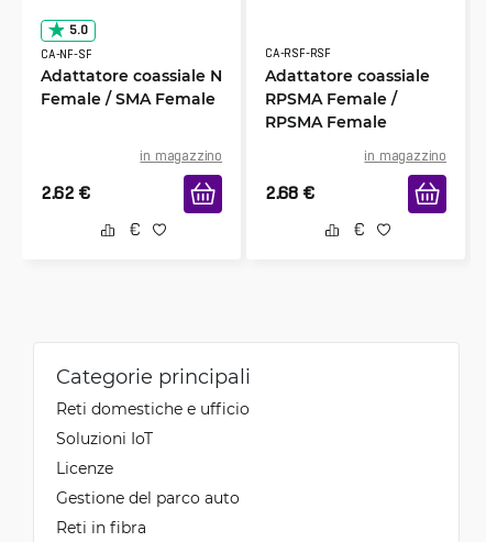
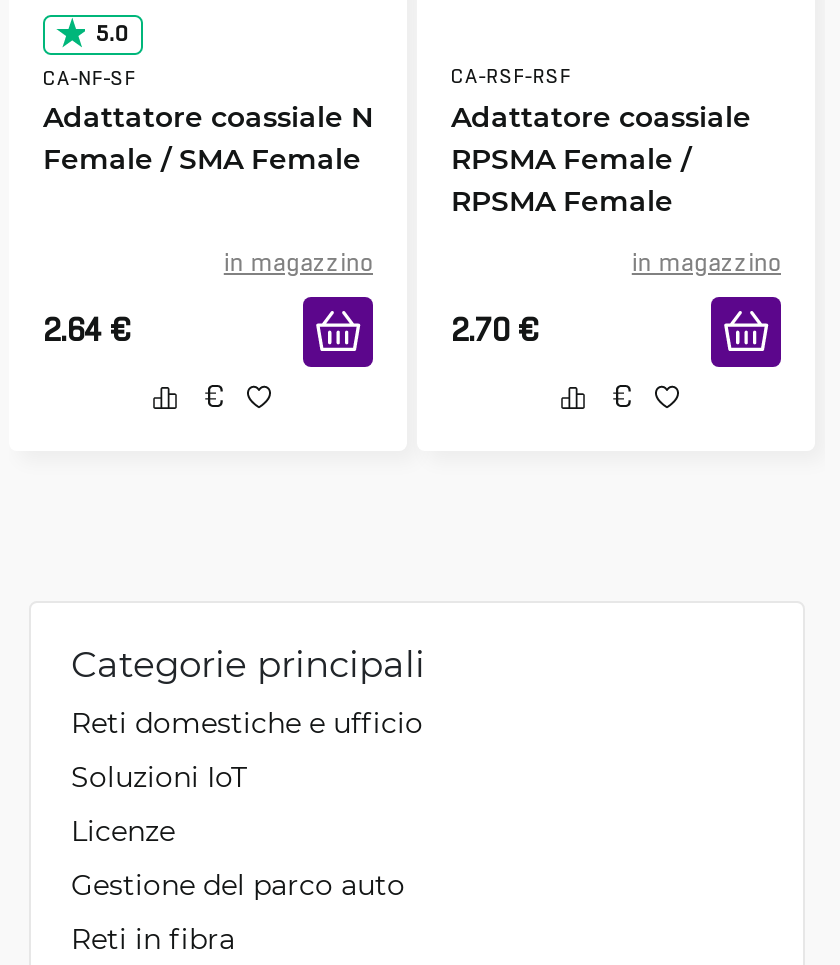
- 2.62 €
+ 2.64 €

- 2.68 €
+ 2.70 €
